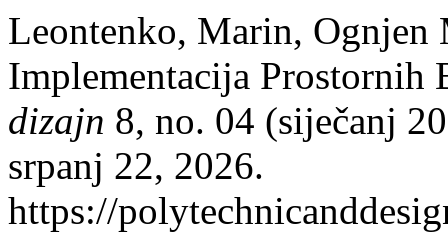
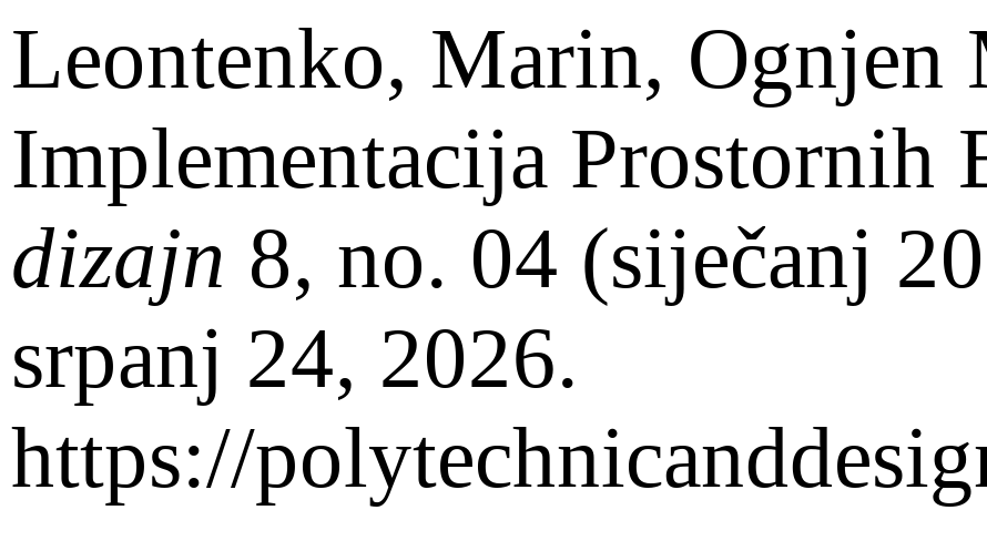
- srpanj 22, 2026.
+ srpanj 24, 2026.
